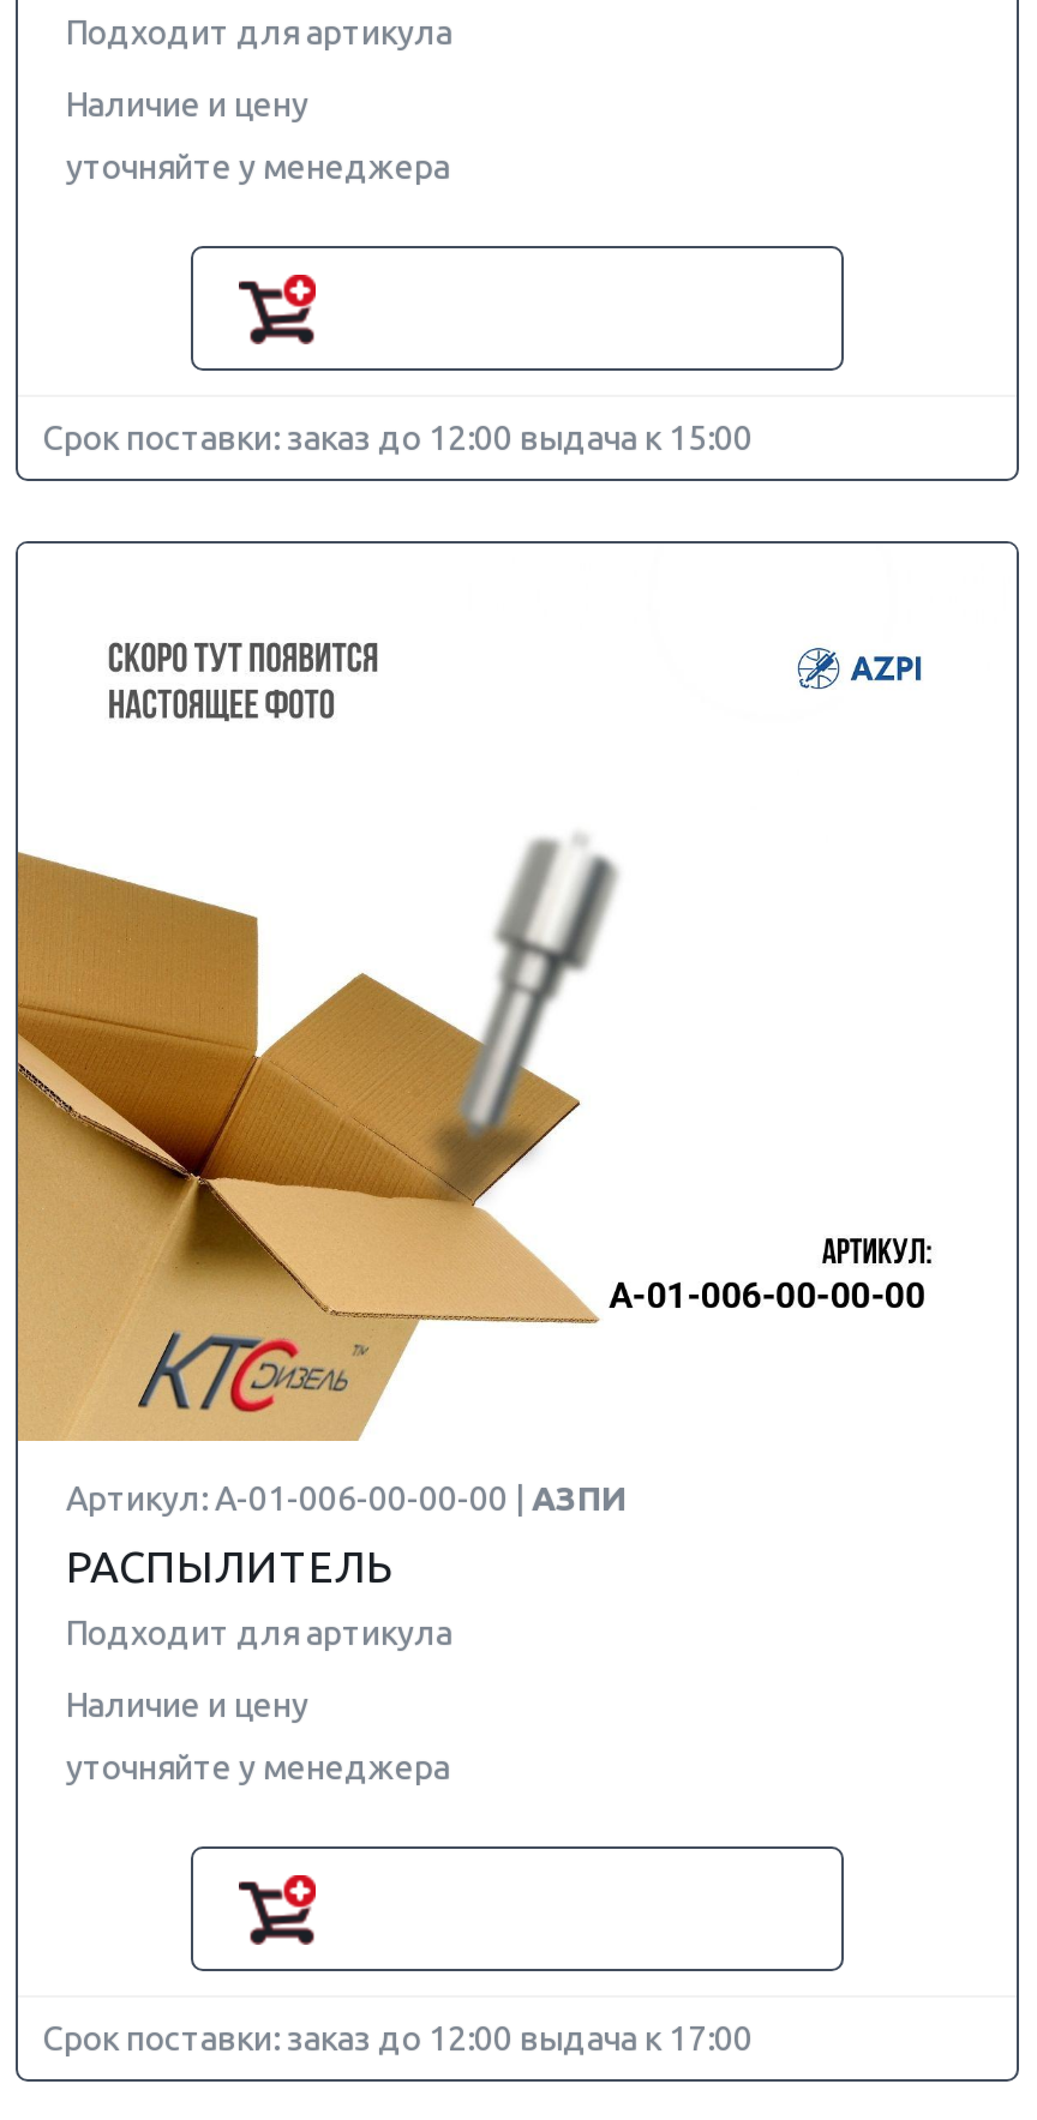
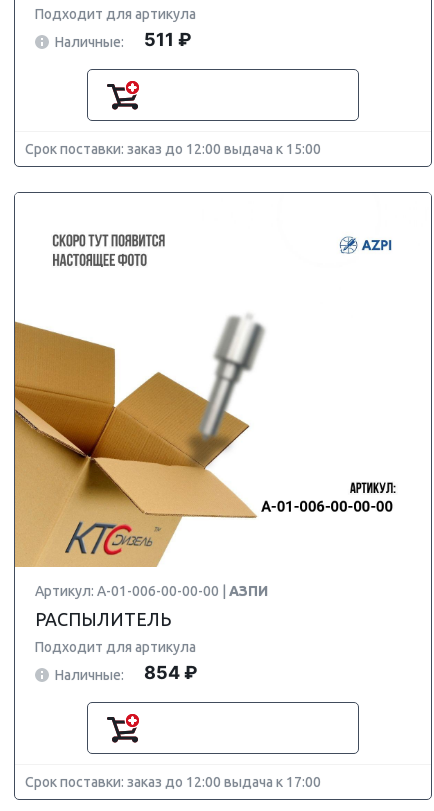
- Наличие и цену
- уточняйте у менеджера
+ Наличные:
+ 511 ₽

- Наличие и цену
- уточняйте у менеджера
+ Наличные:
+ 854 ₽
